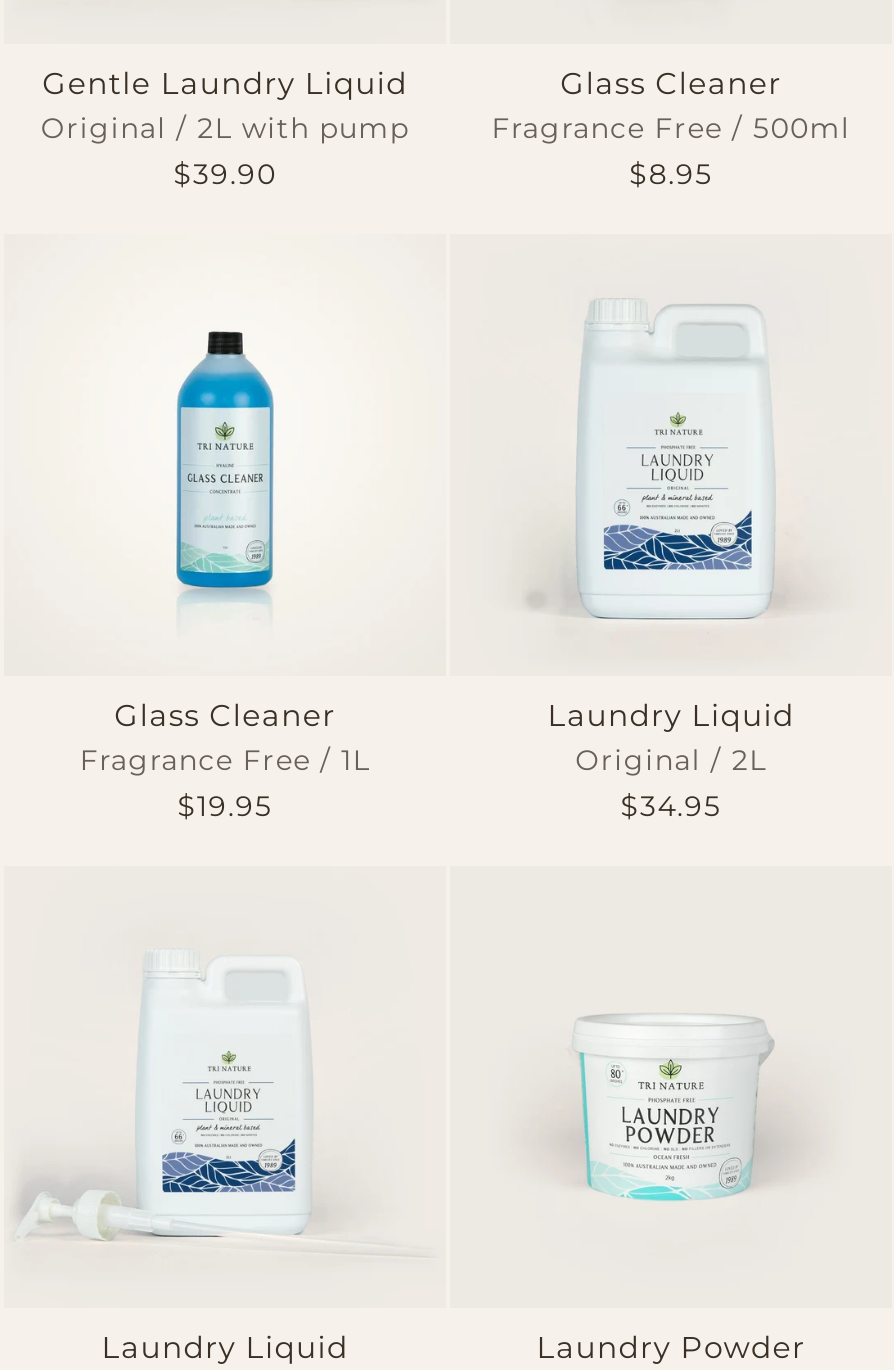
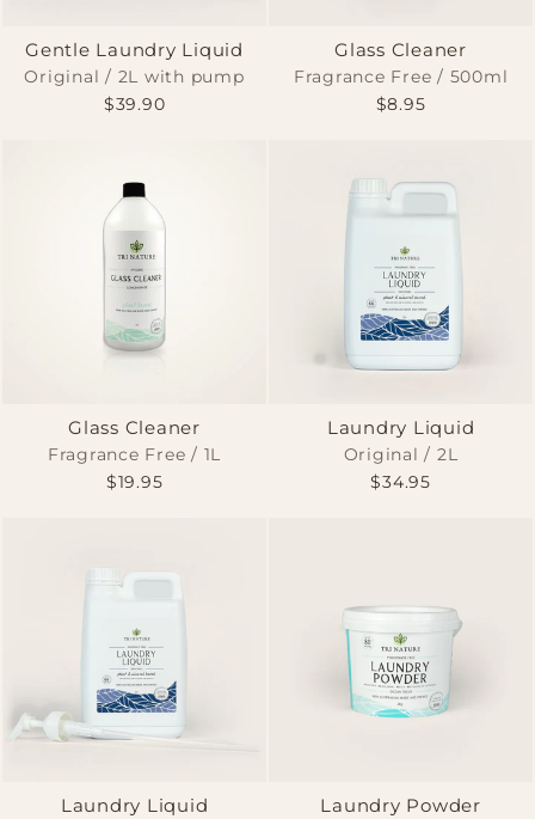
- [image]
+ [image]
